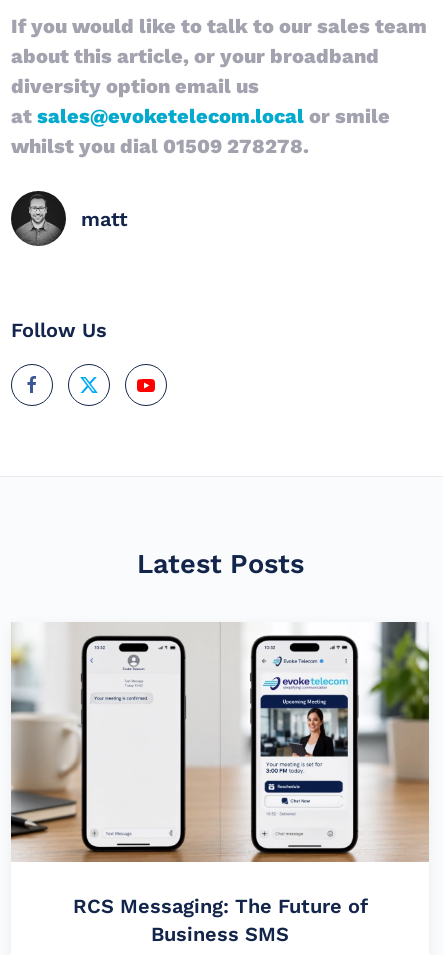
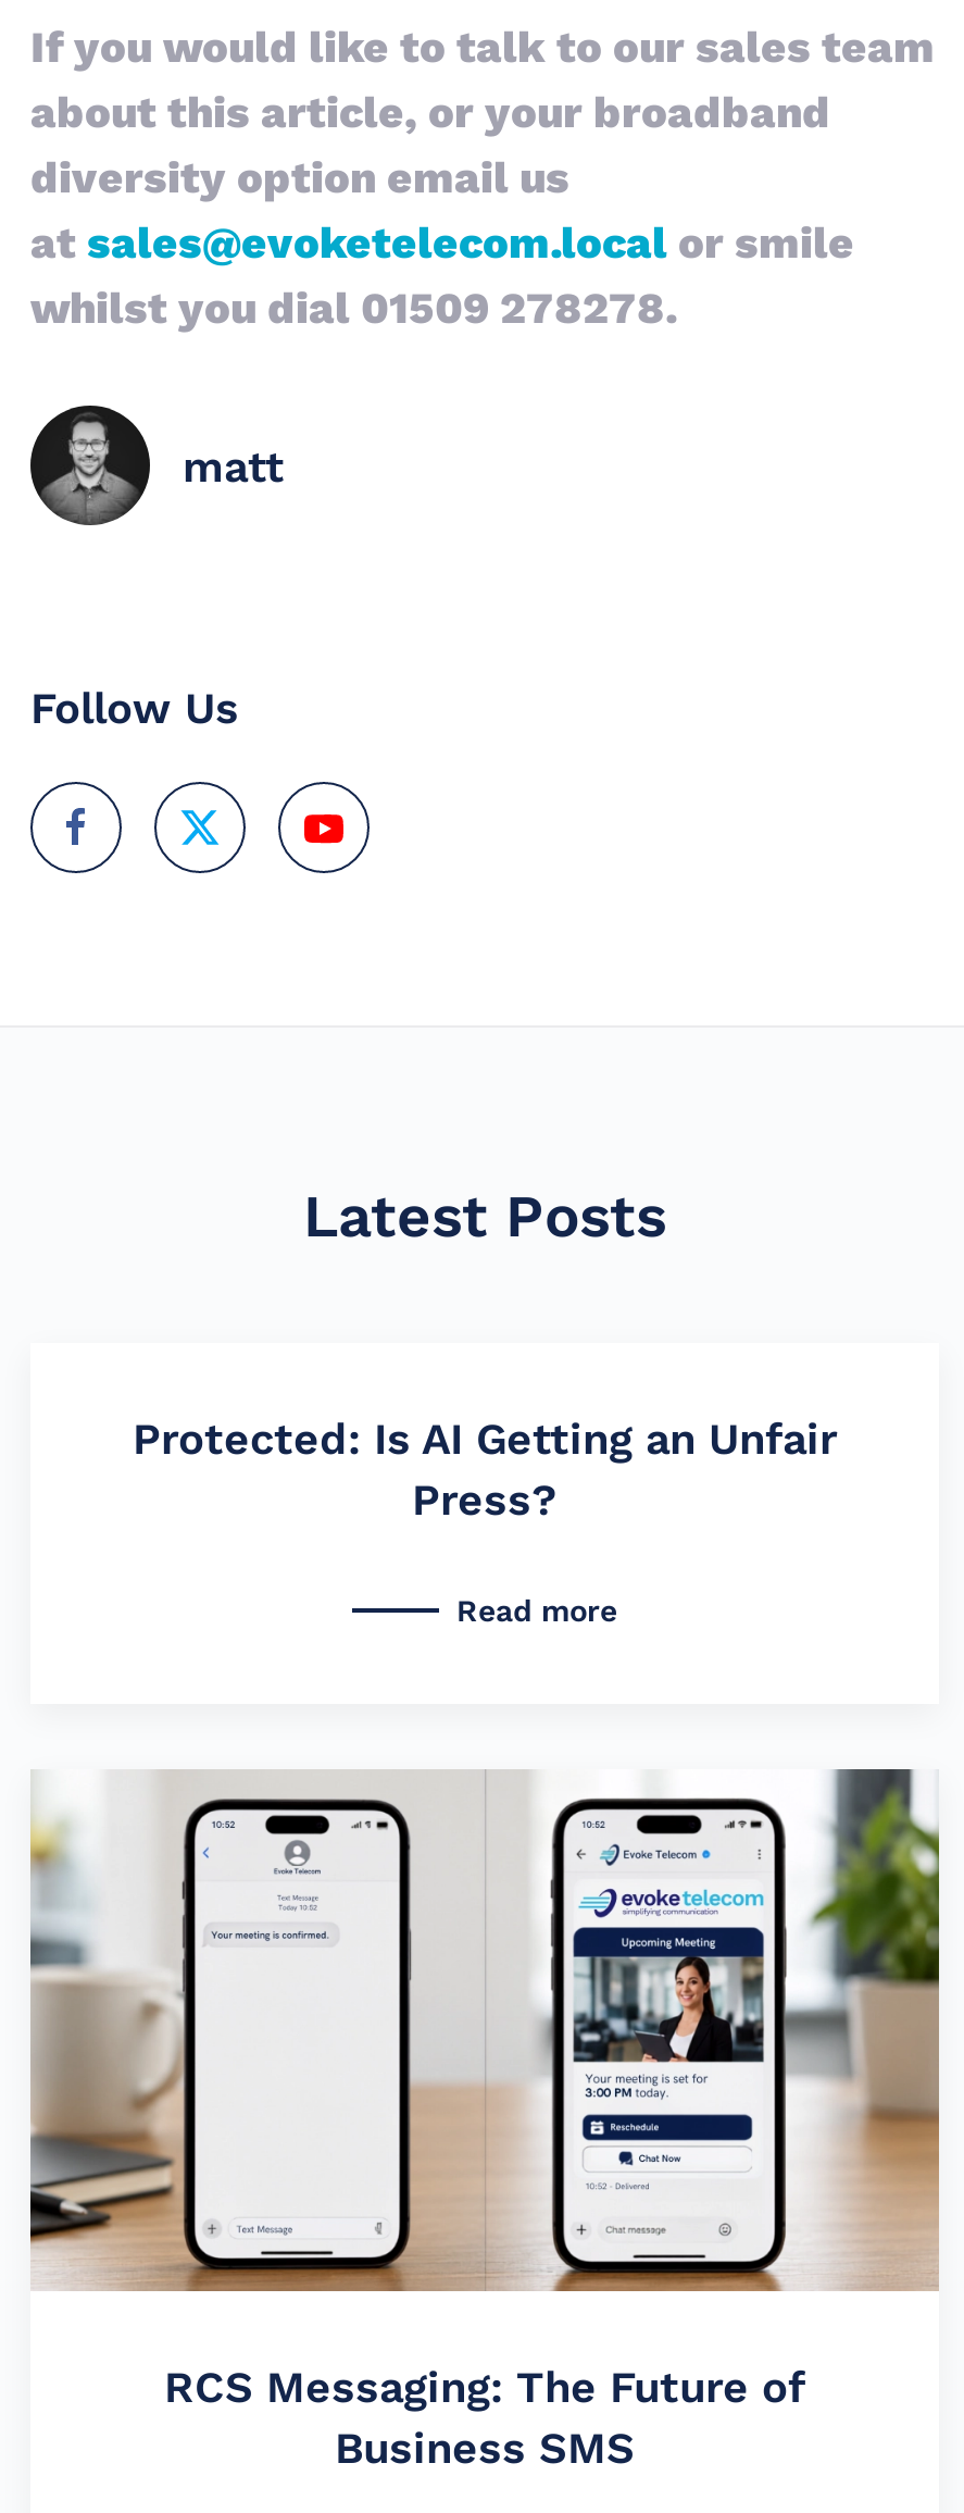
+ Protected: Is AI Getting an Unfair
+ Press?
+ Read more
